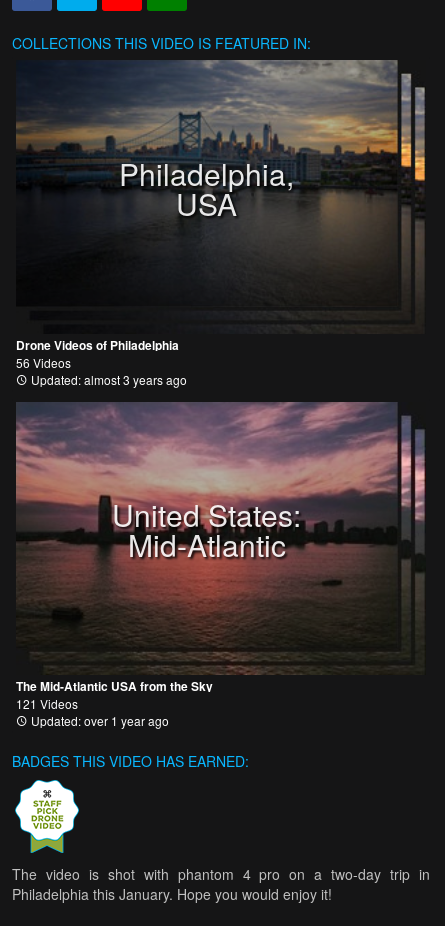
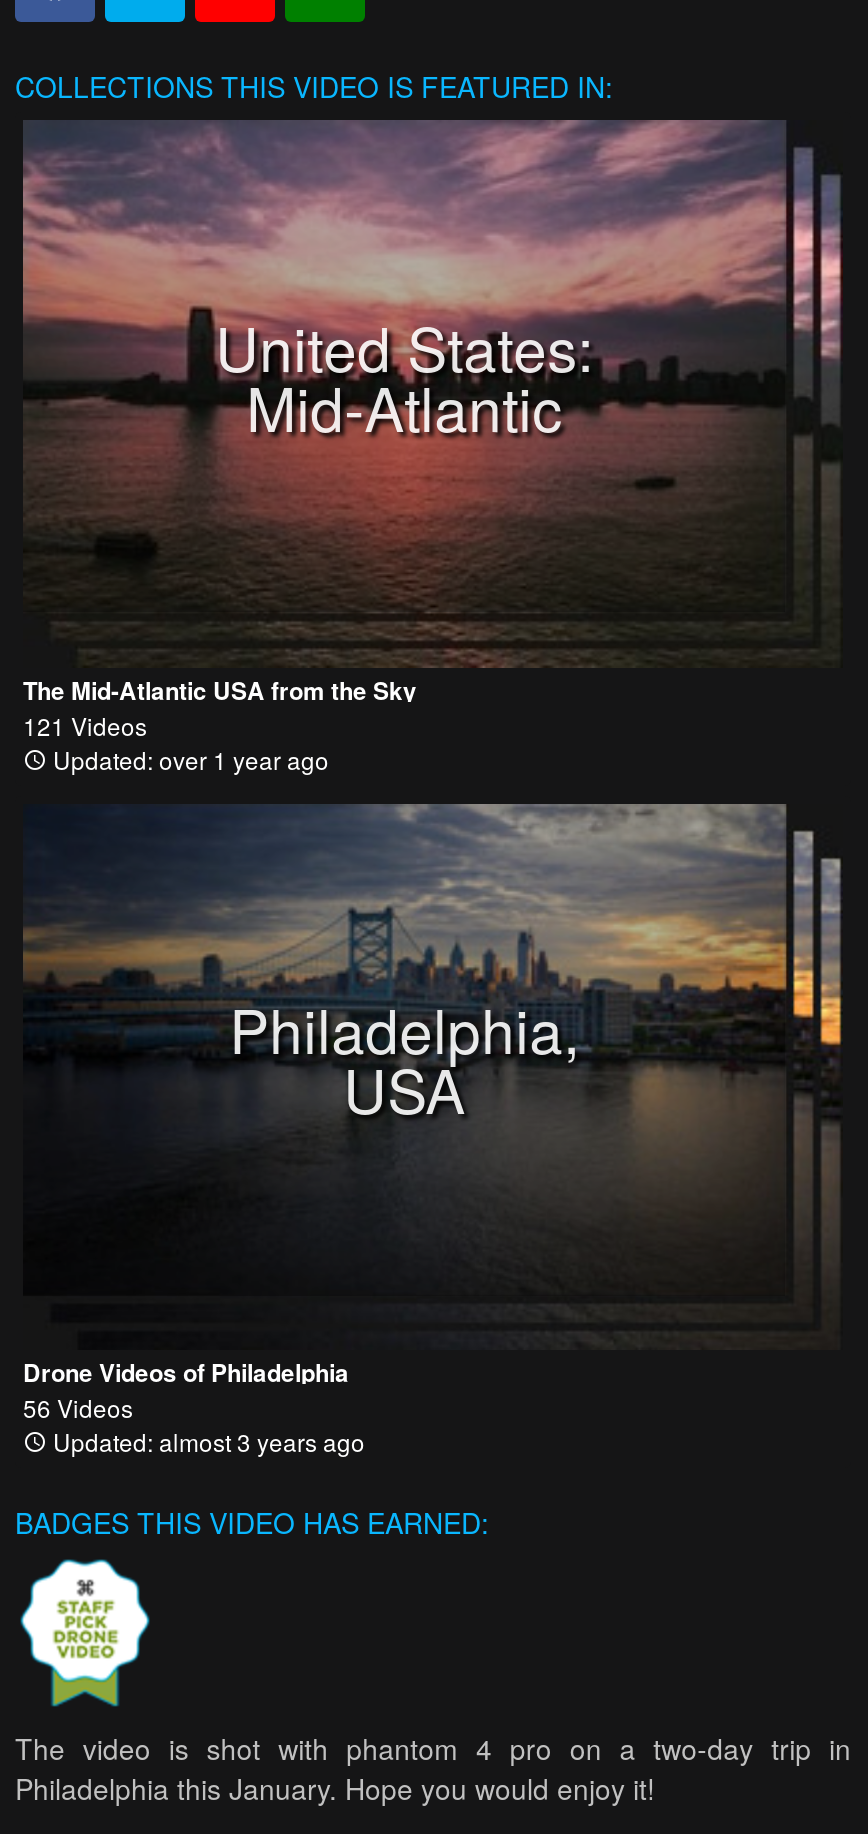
moved down: [image] | Philadelphia, | USA | Drone Videos of Philadelphia | 56 Videos | Updated: almost 3 years ago

moved up: [image] | United States: | Mid-Atlantic

moved up: The Mid-Atlantic USA from the Sky | 121 Videos | Updated: over 1 year ago
